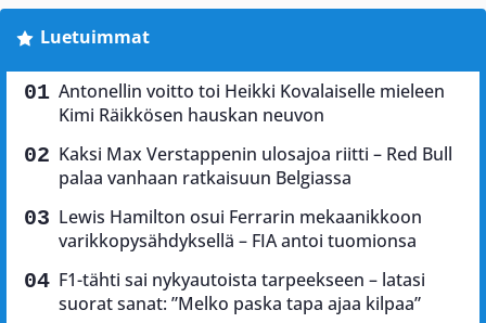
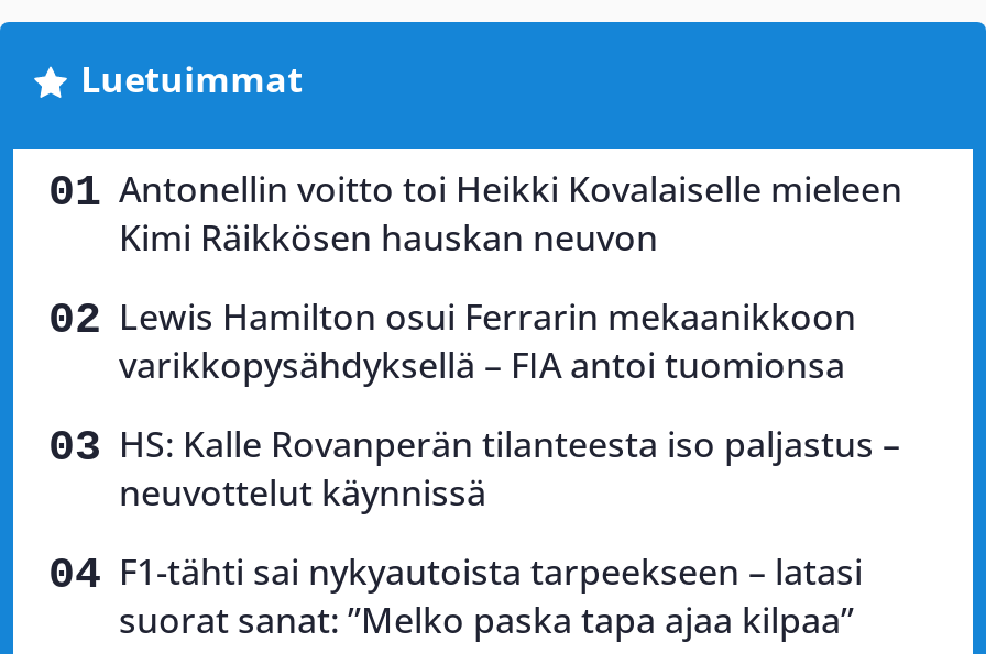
- Kaksi Max Verstappenin ulosajoa riitti – Red Bull
- palaa vanhaan ratkaisuun Belgiassa

moved up: Lewis Hamilton osui Ferrarin mekaanikkoon | varikkopysähdyksellä – FIA antoi tuomionsa

+ HS: Kalle Rovanperän tilanteesta iso paljastus –
+ neuvottelut käynnissä
